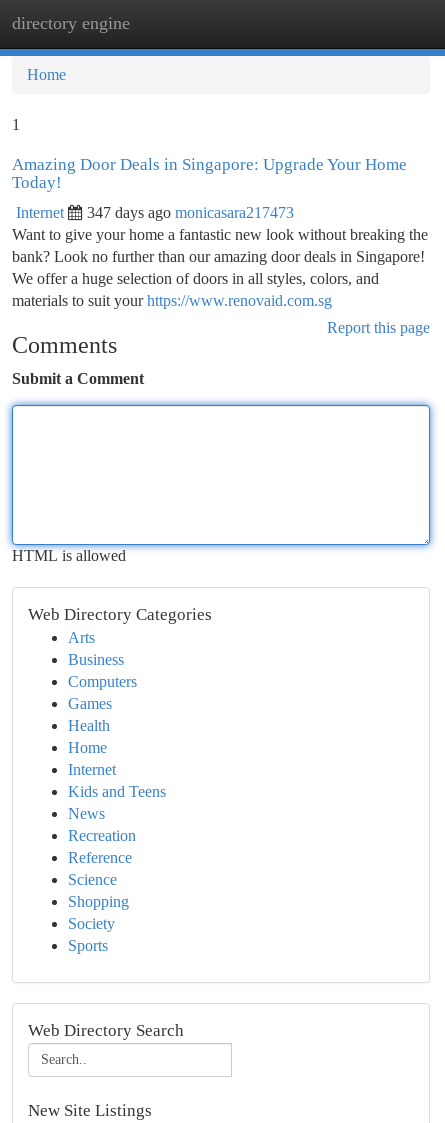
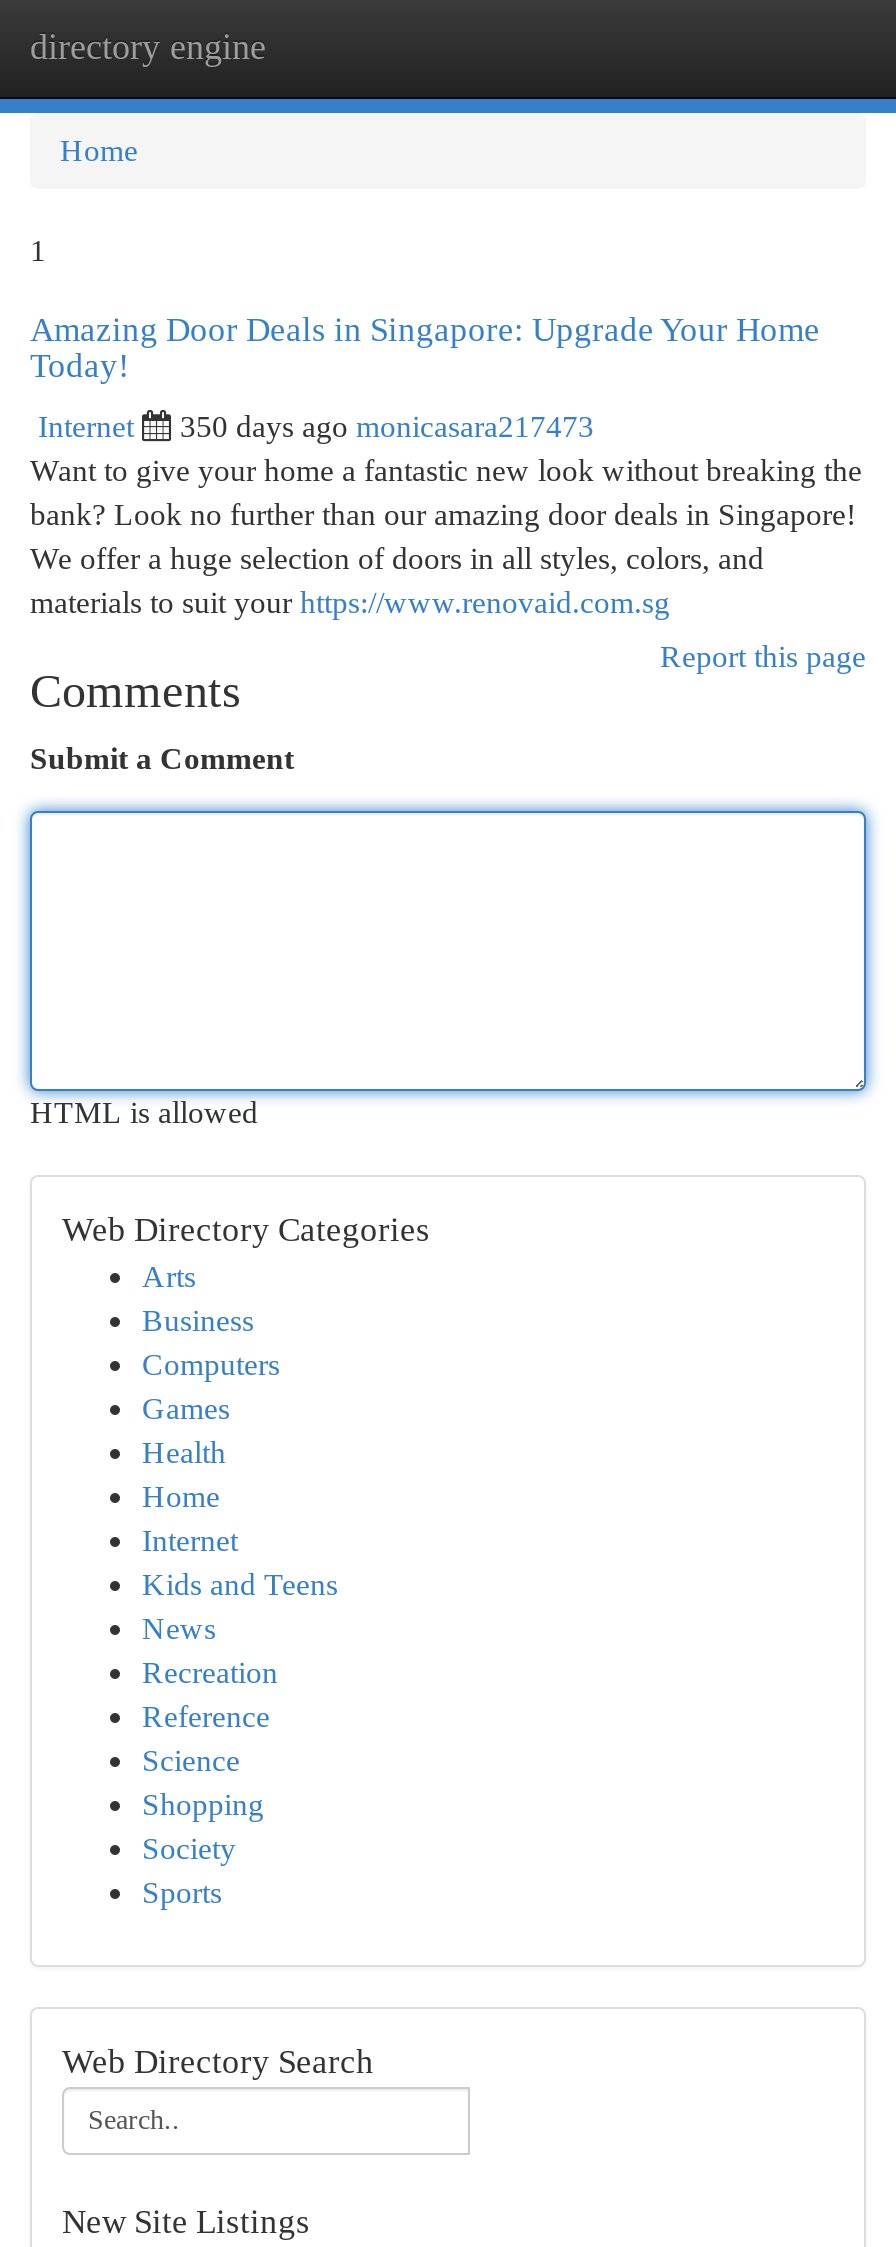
- 347 days ago monicasara217473
+ 350 days ago monicasara217473
